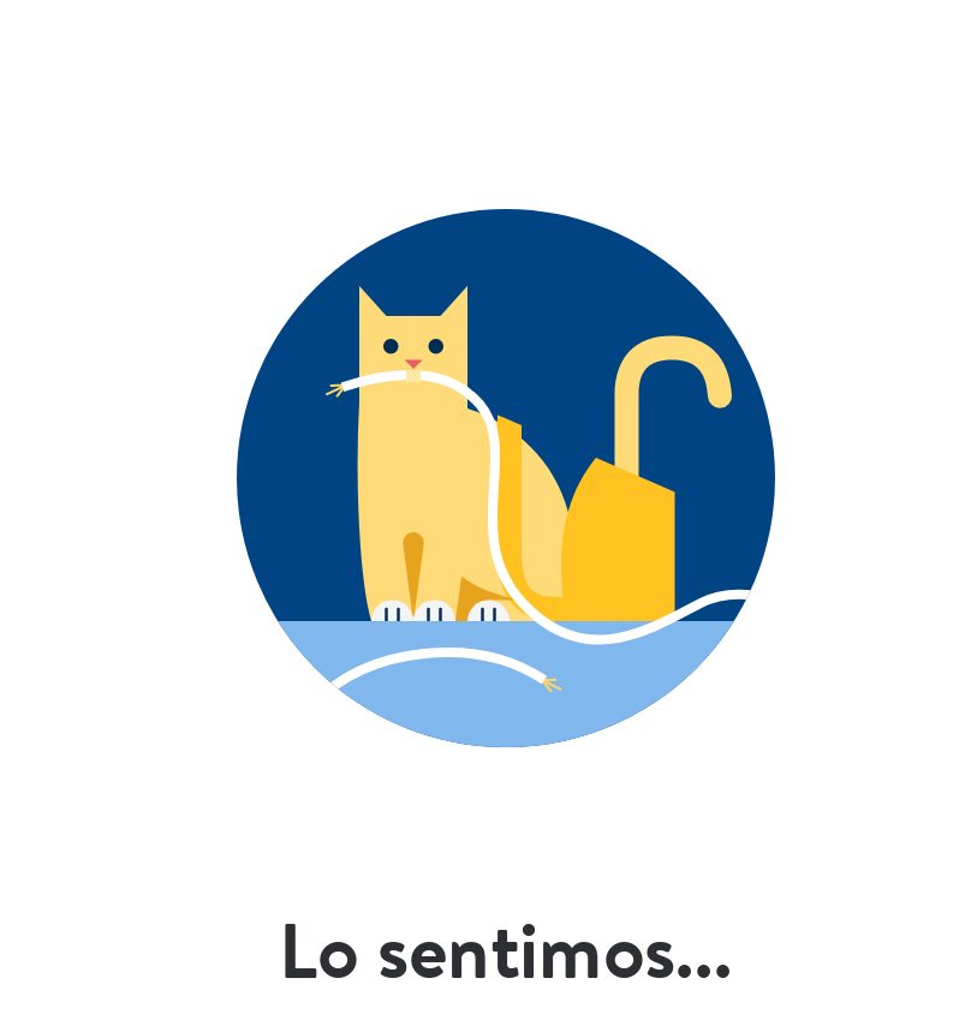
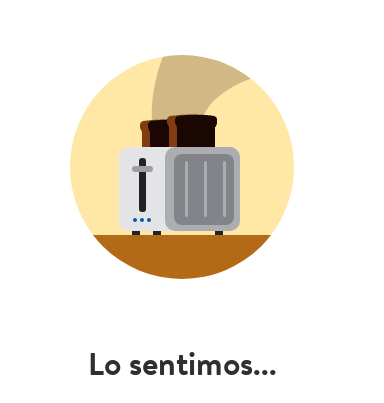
- [image]
+ [image]
